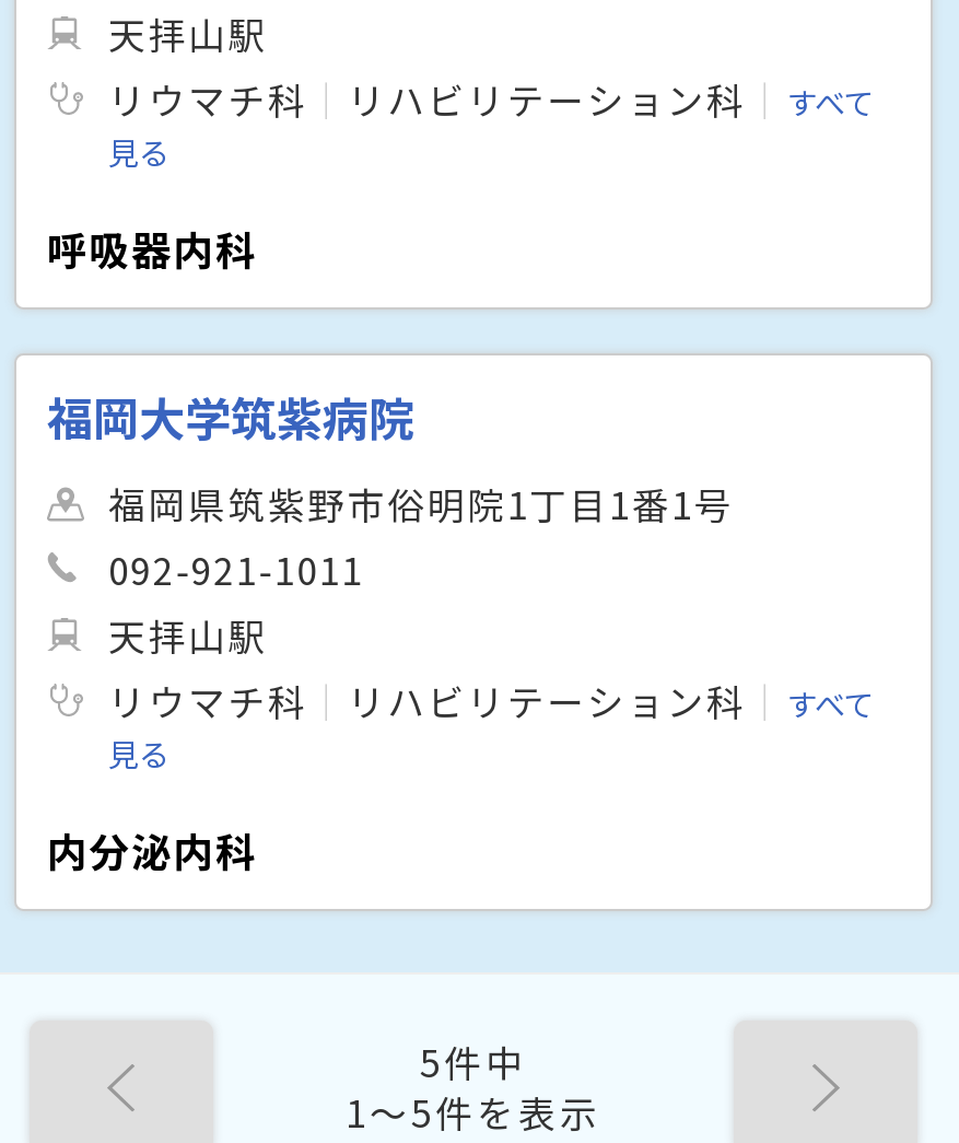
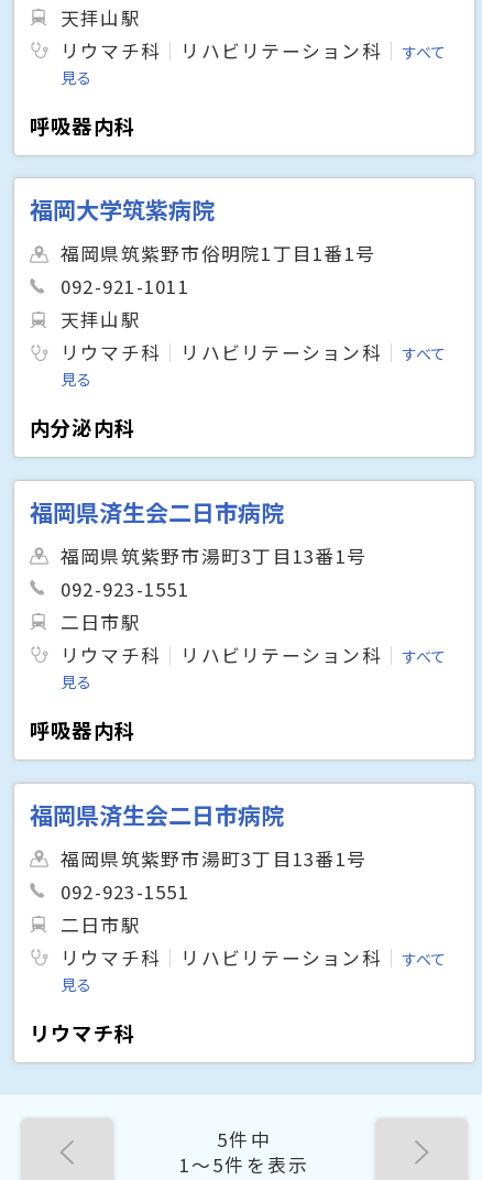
+ 福岡県済生会二日市病院
+ 福岡県筑紫野市湯町3丁目13番1号
+ 092-923-1551
+ 二日市駅
+ リウマチ科
+ リハビリテーション科
+ すべて
+ 見る
+ 呼吸器内科
+ 福岡県済生会二日市病院
+ 福岡県筑紫野市湯町3丁目13番1号
+ 092-923-1551
+ 二日市駅
+ リウマチ科
+ リハビリテーション科
+ すべて
+ 見る
+ リウマチ科
